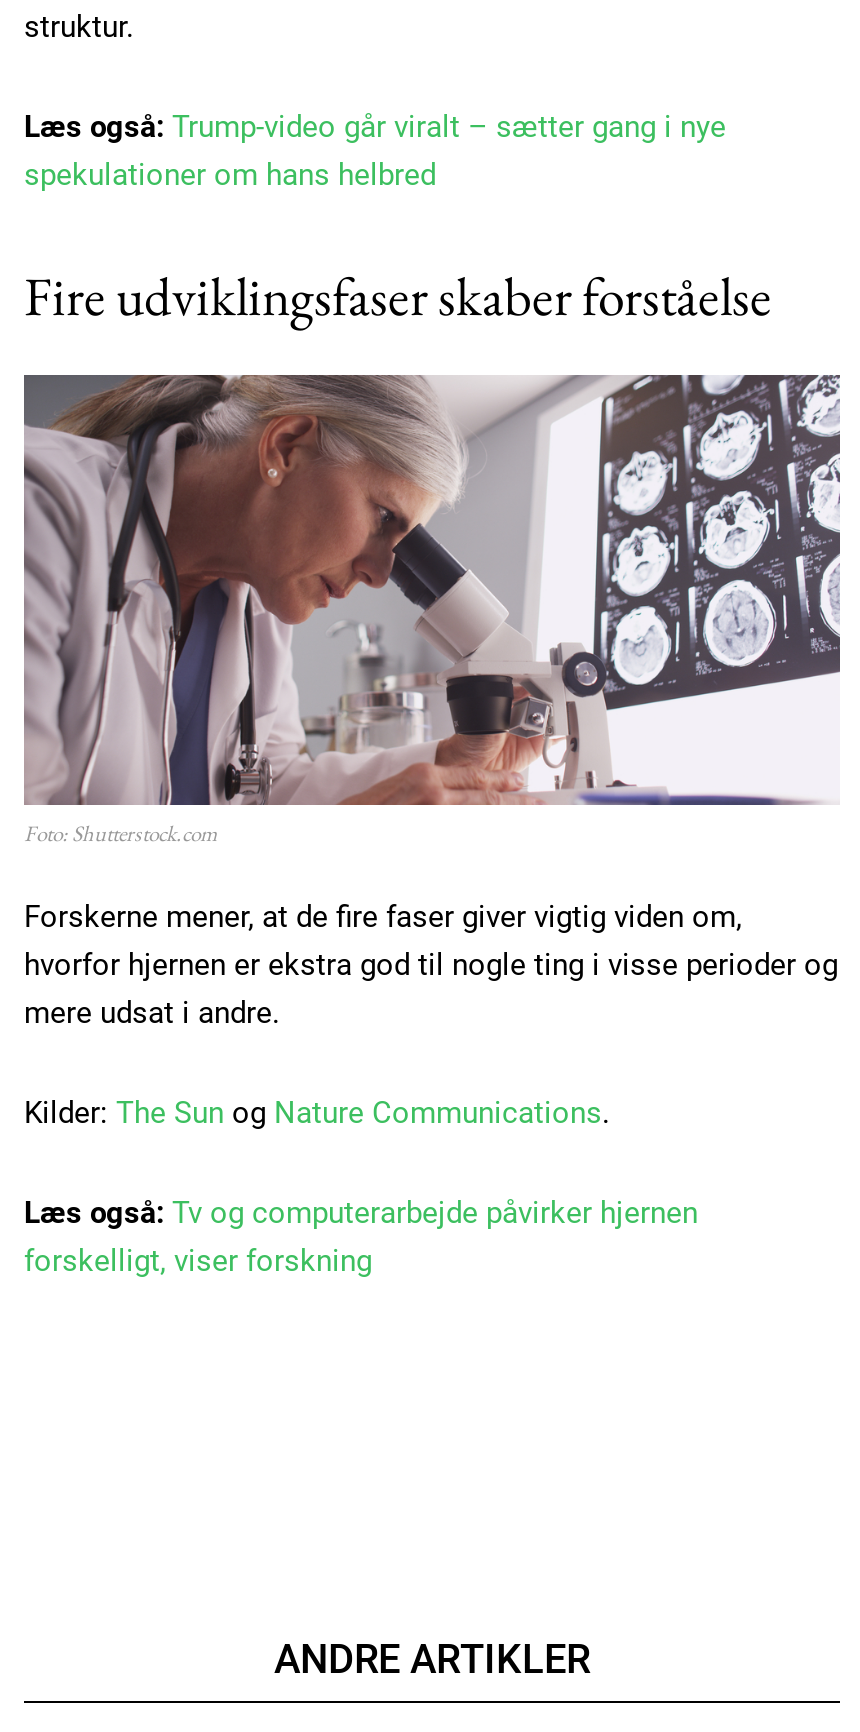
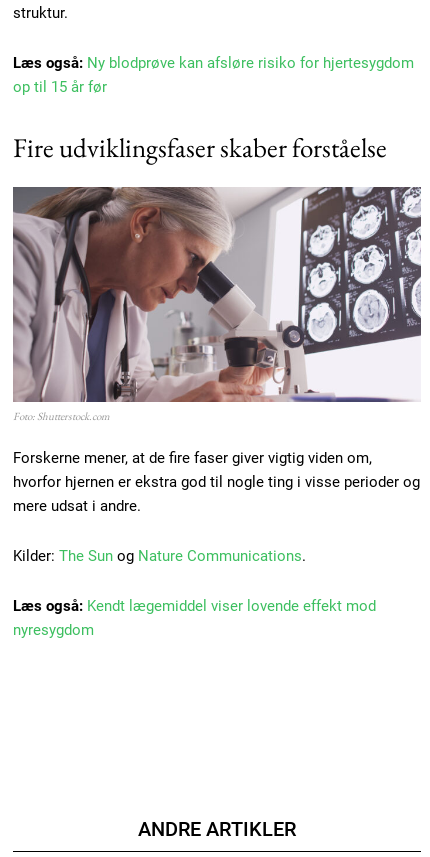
- Læs også: Trump-video går viralt – sætter gang i nye
- spekulationer om hans helbred
+ Læs også: Ny blodprøve kan afsløre risiko for hjertesygdom
+ op til 15 år før

- Læs også: Tv og computerarbejde påvirker hjernen
- forskelligt, viser forskning
+ Læs også: Kendt lægemiddel viser lovende effekt mod
+ nyresygdom
